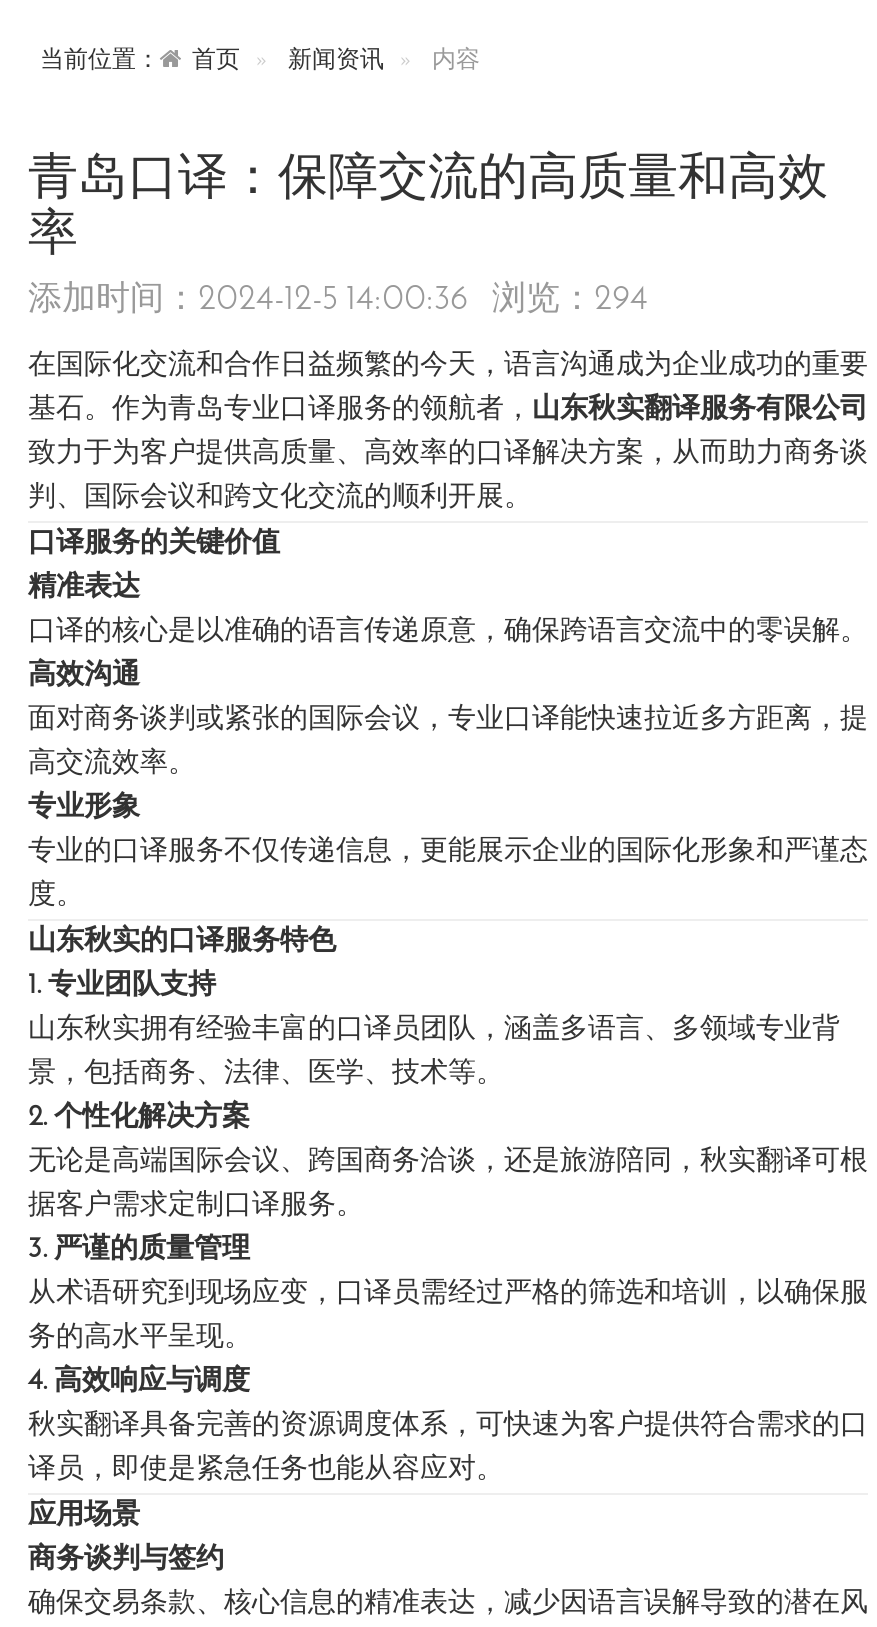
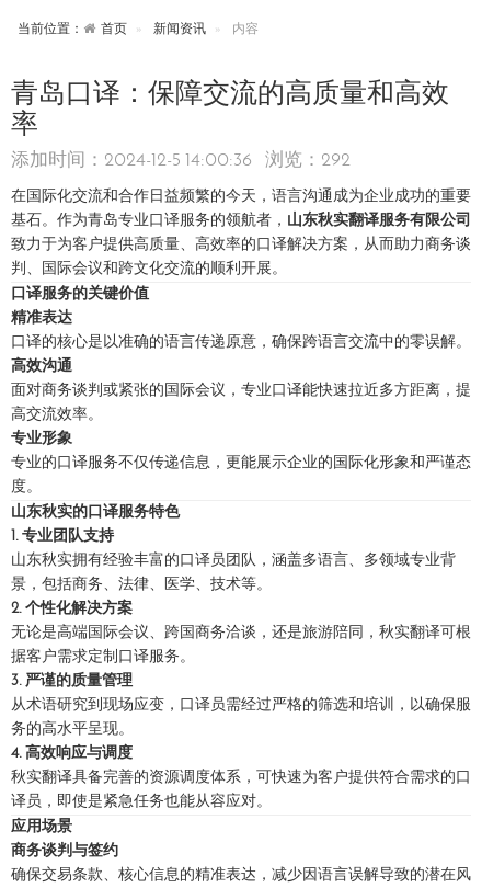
- 添加时间：2024-12-5 14:00:36 浏览：294
+ 添加时间：2024-12-5 14:00:36 浏览：292
